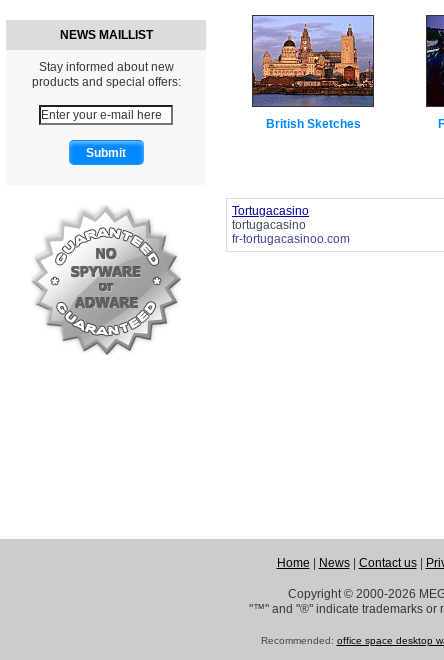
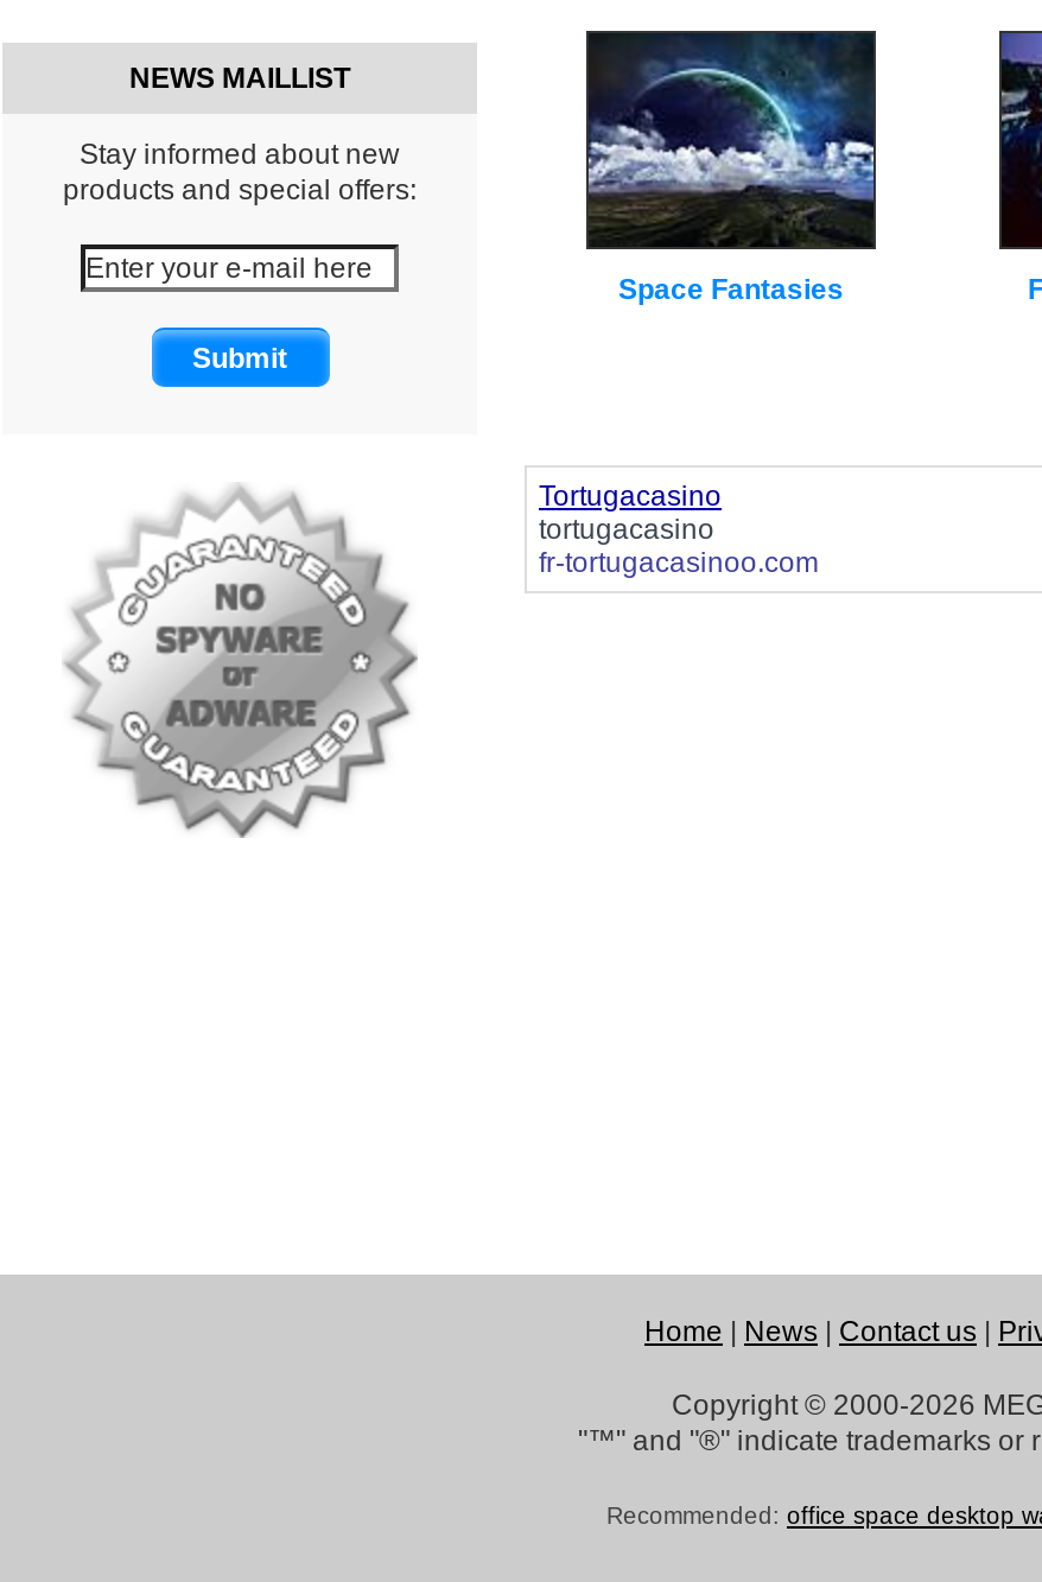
- [image]
- British Sketches
+ [image]
+ Space Fantasies
